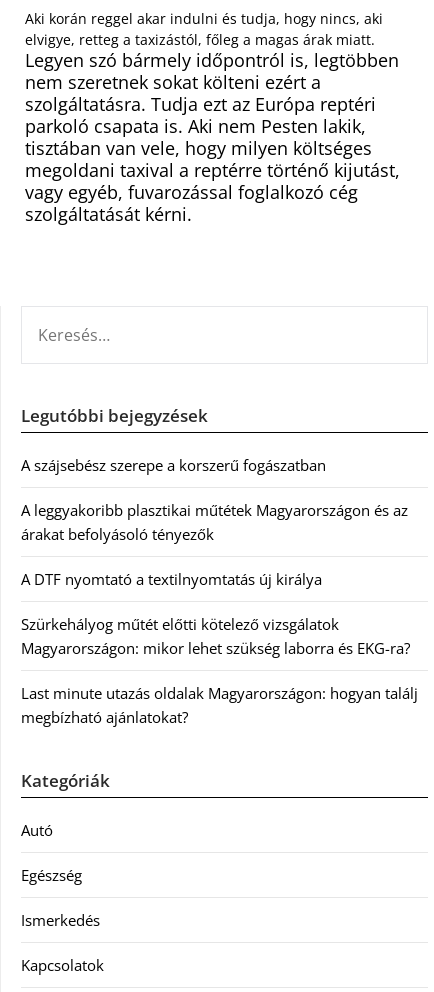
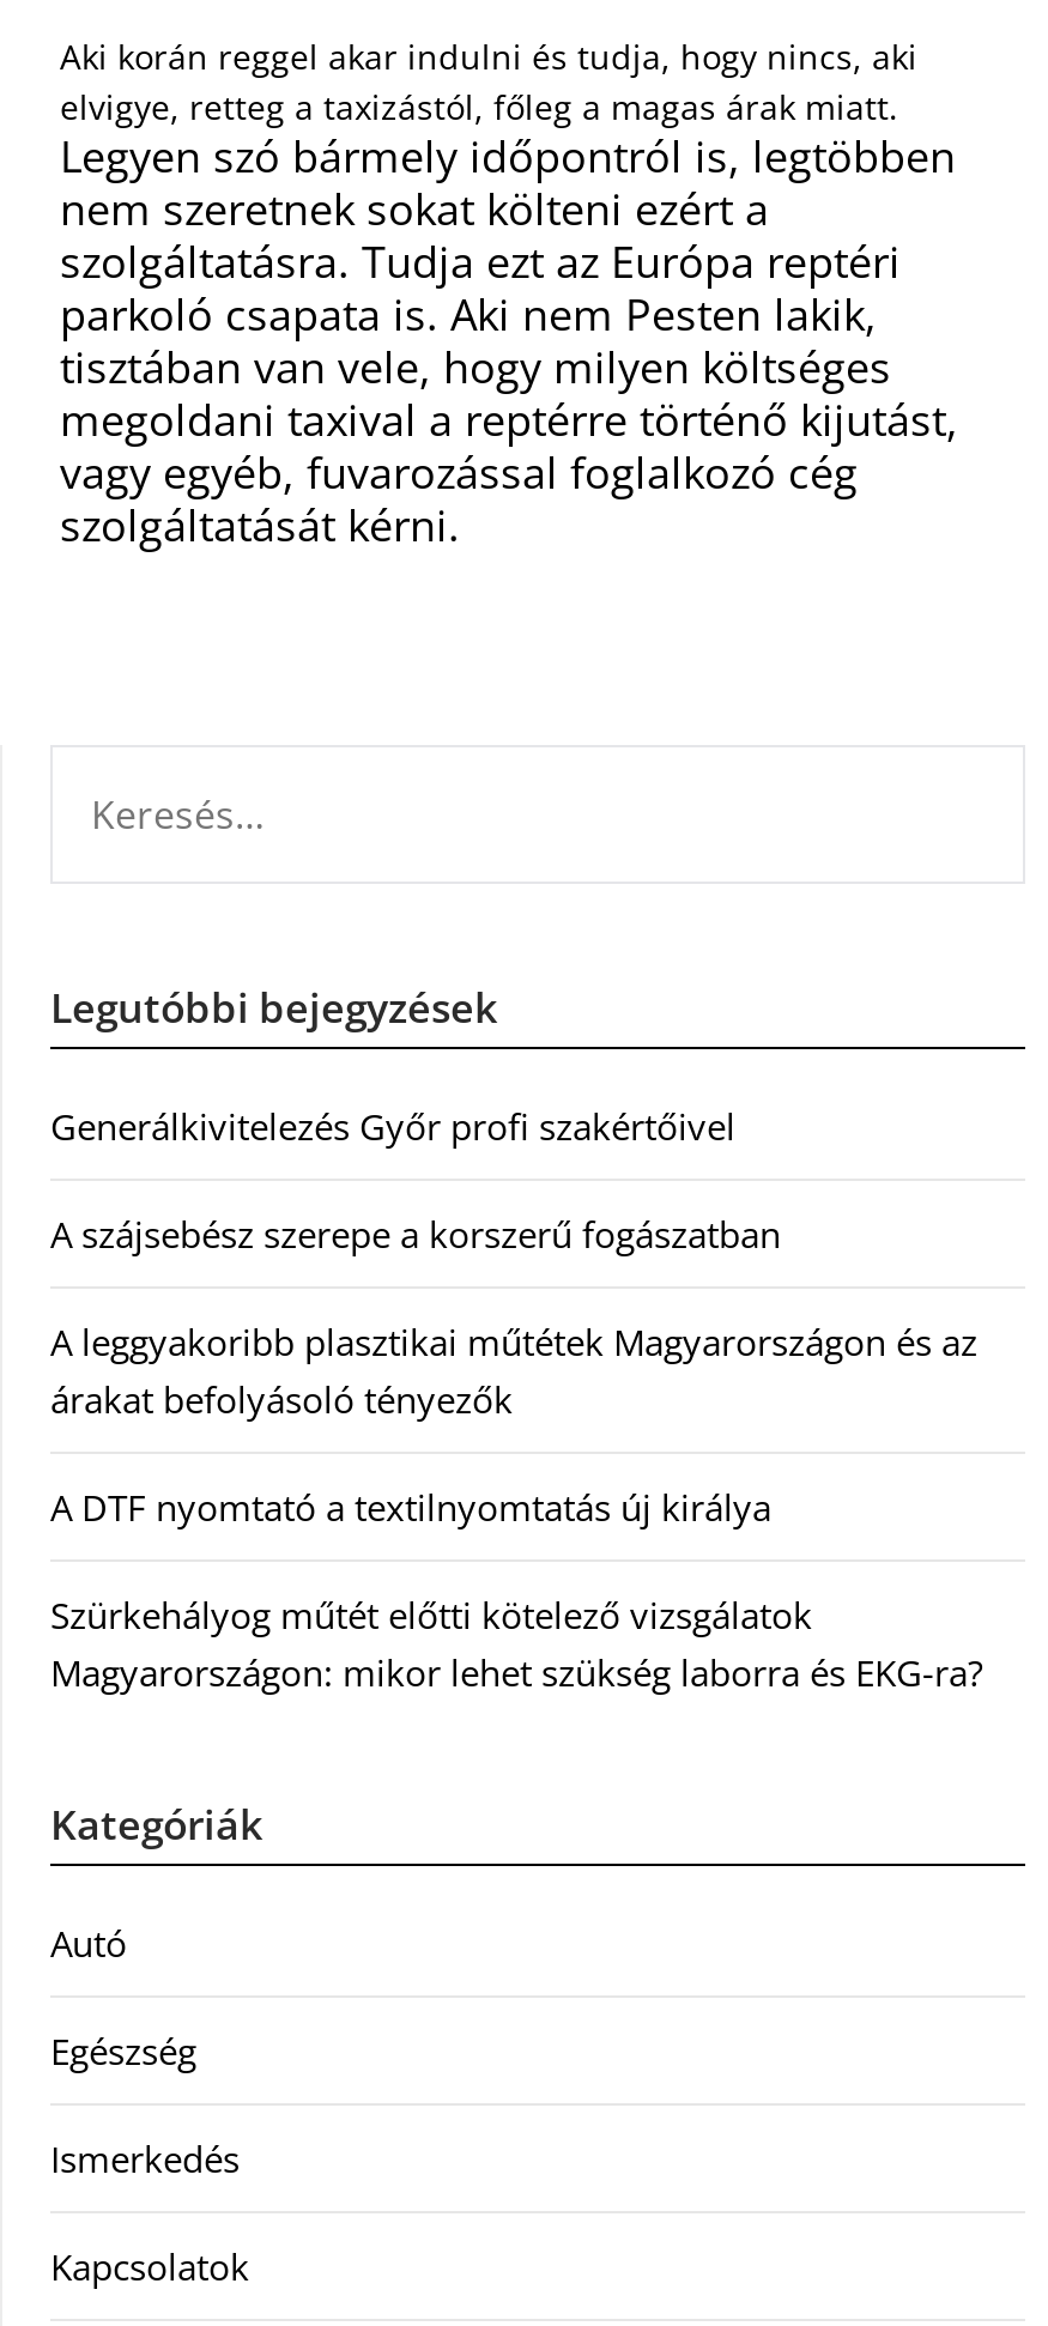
+ Generálkivitelezés Győr profi szakértőivel

moved down: A szájsebész szerepe a korszerű fogászatban | A leggyakoribb plasztikai műtétek Magyarországon és az | árakat befolyásoló tényezők | A DTF nyomtató a textilnyomtatás új királya | Szürkehályog műtét előtti kötelező vizsgálatok | Magyarországon: mikor lehet szükség laborra és EKG-ra?

- Last minute utazás oldalak Magyarországon: hogyan találj
- megbízható ajánlatokat?
